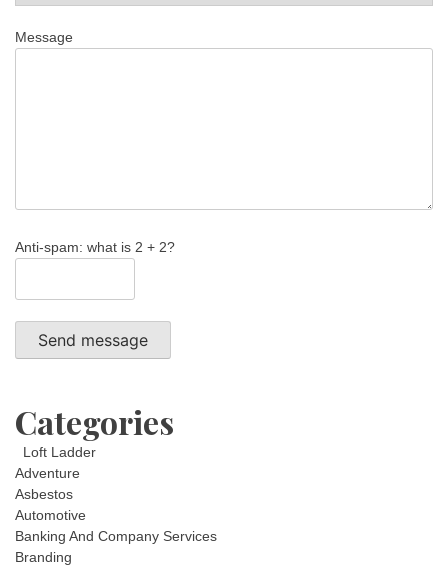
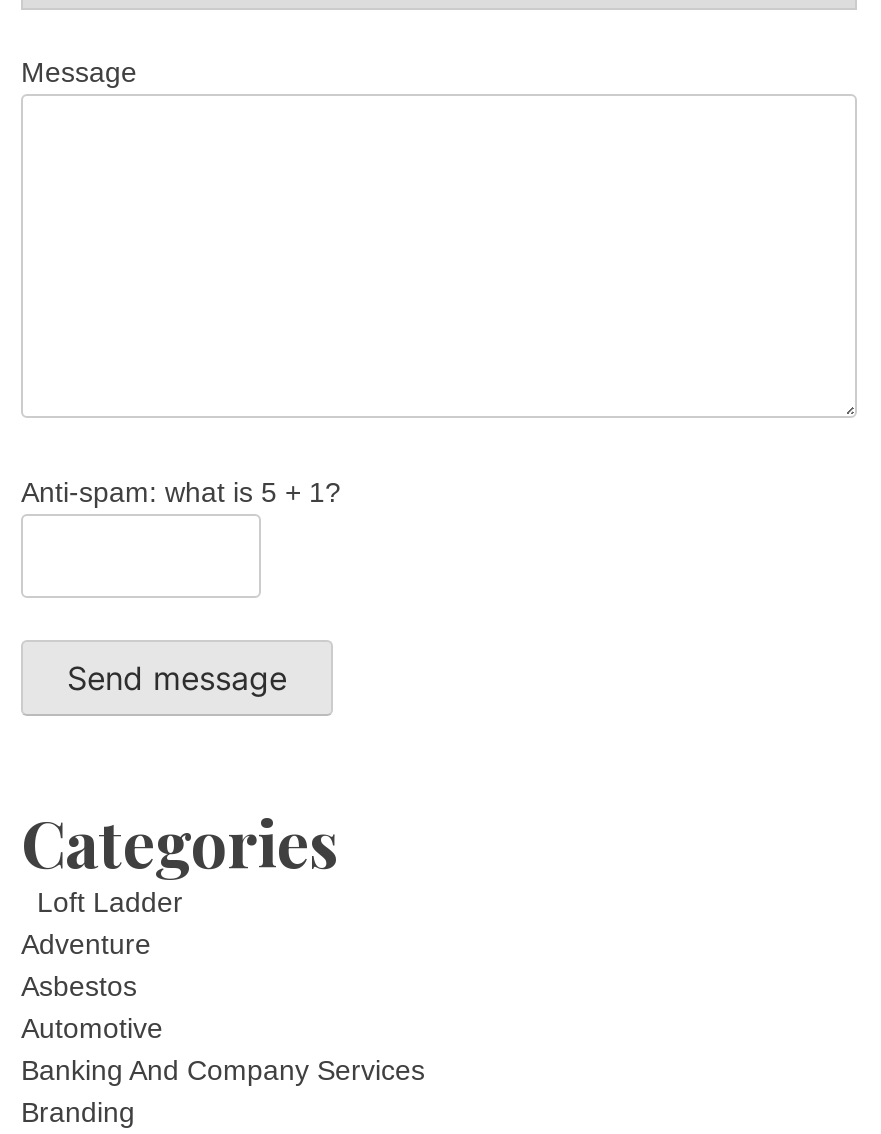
- Anti-spam: what is 2 + 2?
+ Anti-spam: what is 5 + 1?
